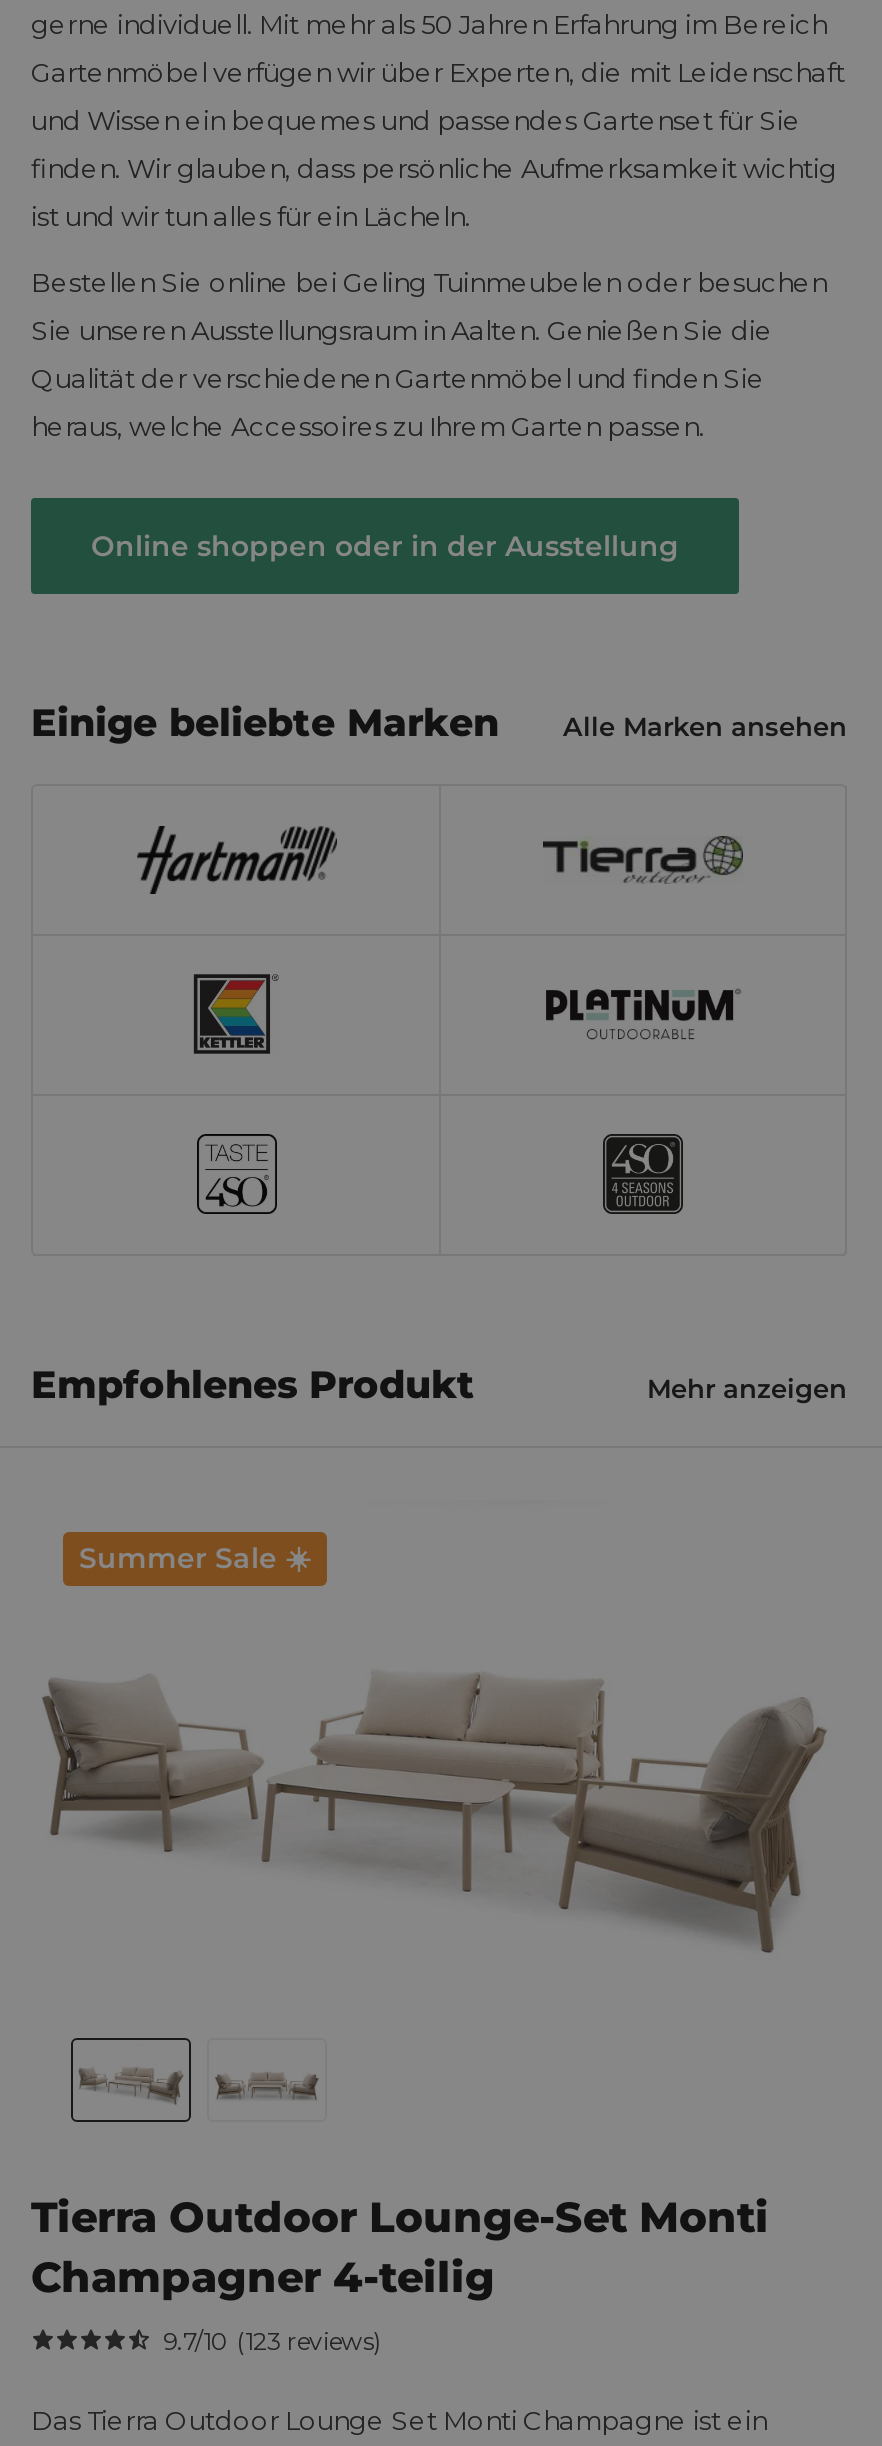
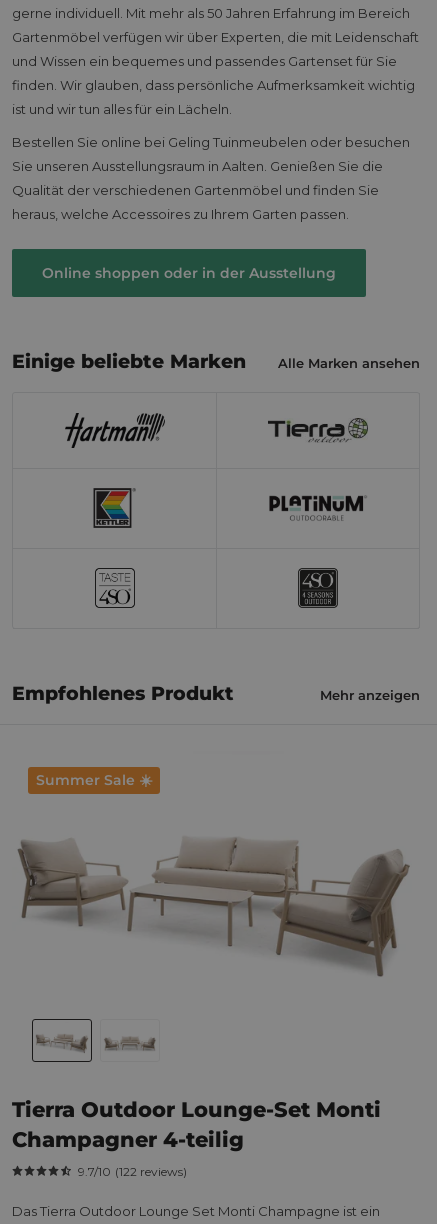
- 9.7/10 (123 reviews)
+ 9.7/10 (122 reviews)
